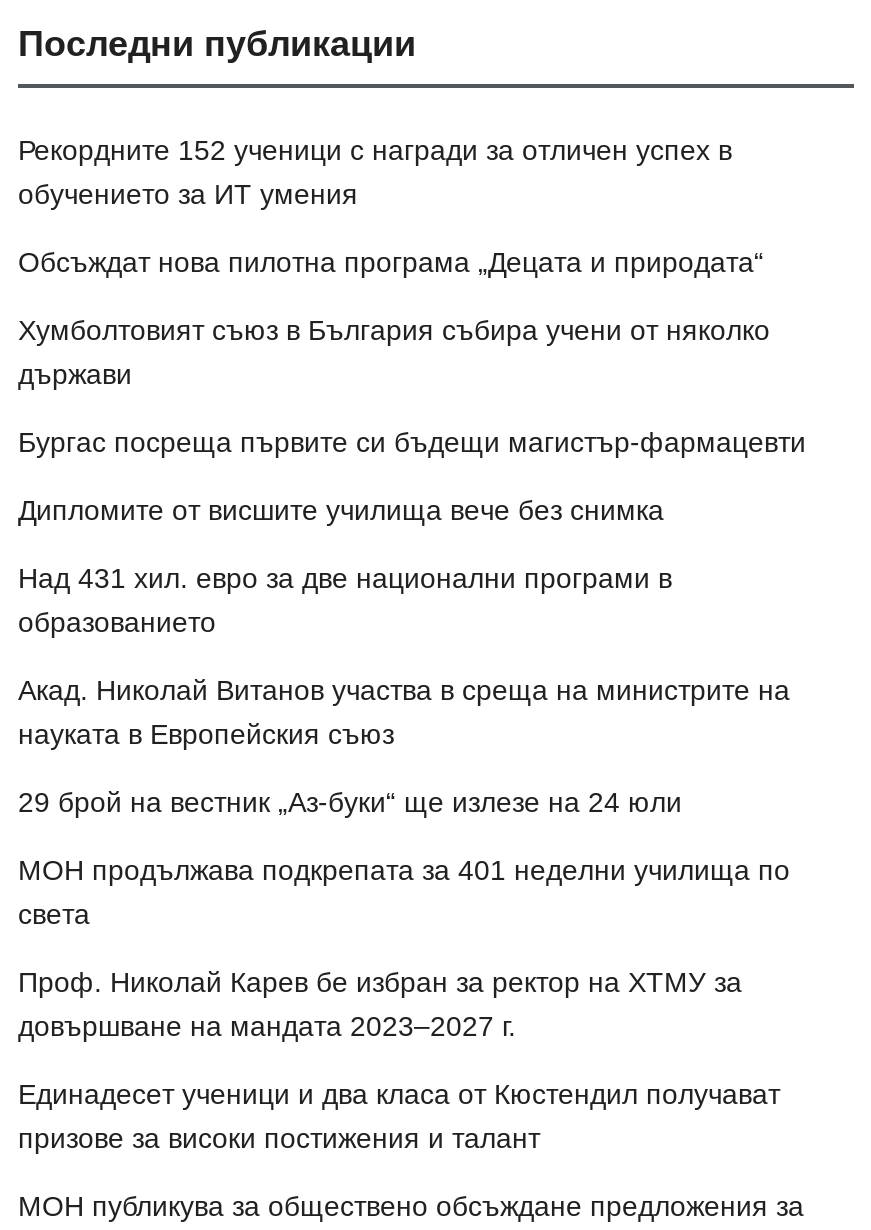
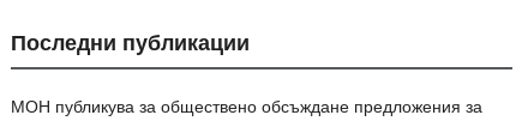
- Рекордните 152 ученици с награди за отличен успех в
- обучението за ИТ умения
- Обсъждат нова пилотна програма „Децата и природата“
- Хумболтовият съюз в България събира учени от няколко
- държави
- Бургас посреща първите си бъдещи магистър-фармацевти
- Дипломите от висшите училища вече без снимка
- Над 431 хил. евро за две национални програми в
- образованието
- Акад. Николай Витанов участва в среща на министрите на
- науката в Европейския съюз
- 29 брой на вестник „Аз-буки“ ще излезе на 24 юли
- МОН продължава подкрепата за 401 неделни училища по
- света
- Проф. Николай Карев бе избран за ректор на ХТМУ за
- довършване на мандата 2023–2027 г.
- Единадесет ученици и два класа от Кюстендил получават
- призове за високи постижения и талант
